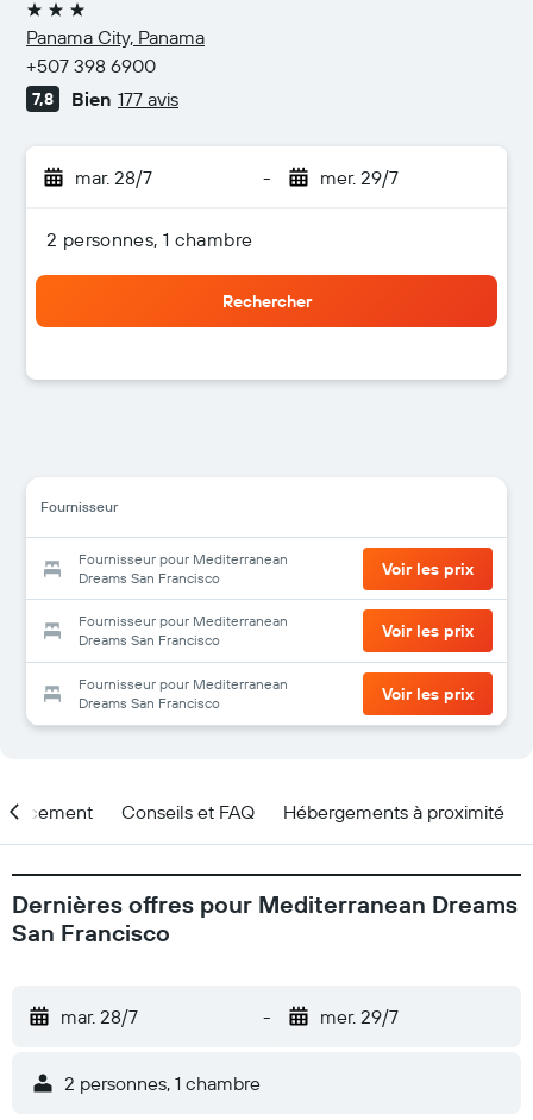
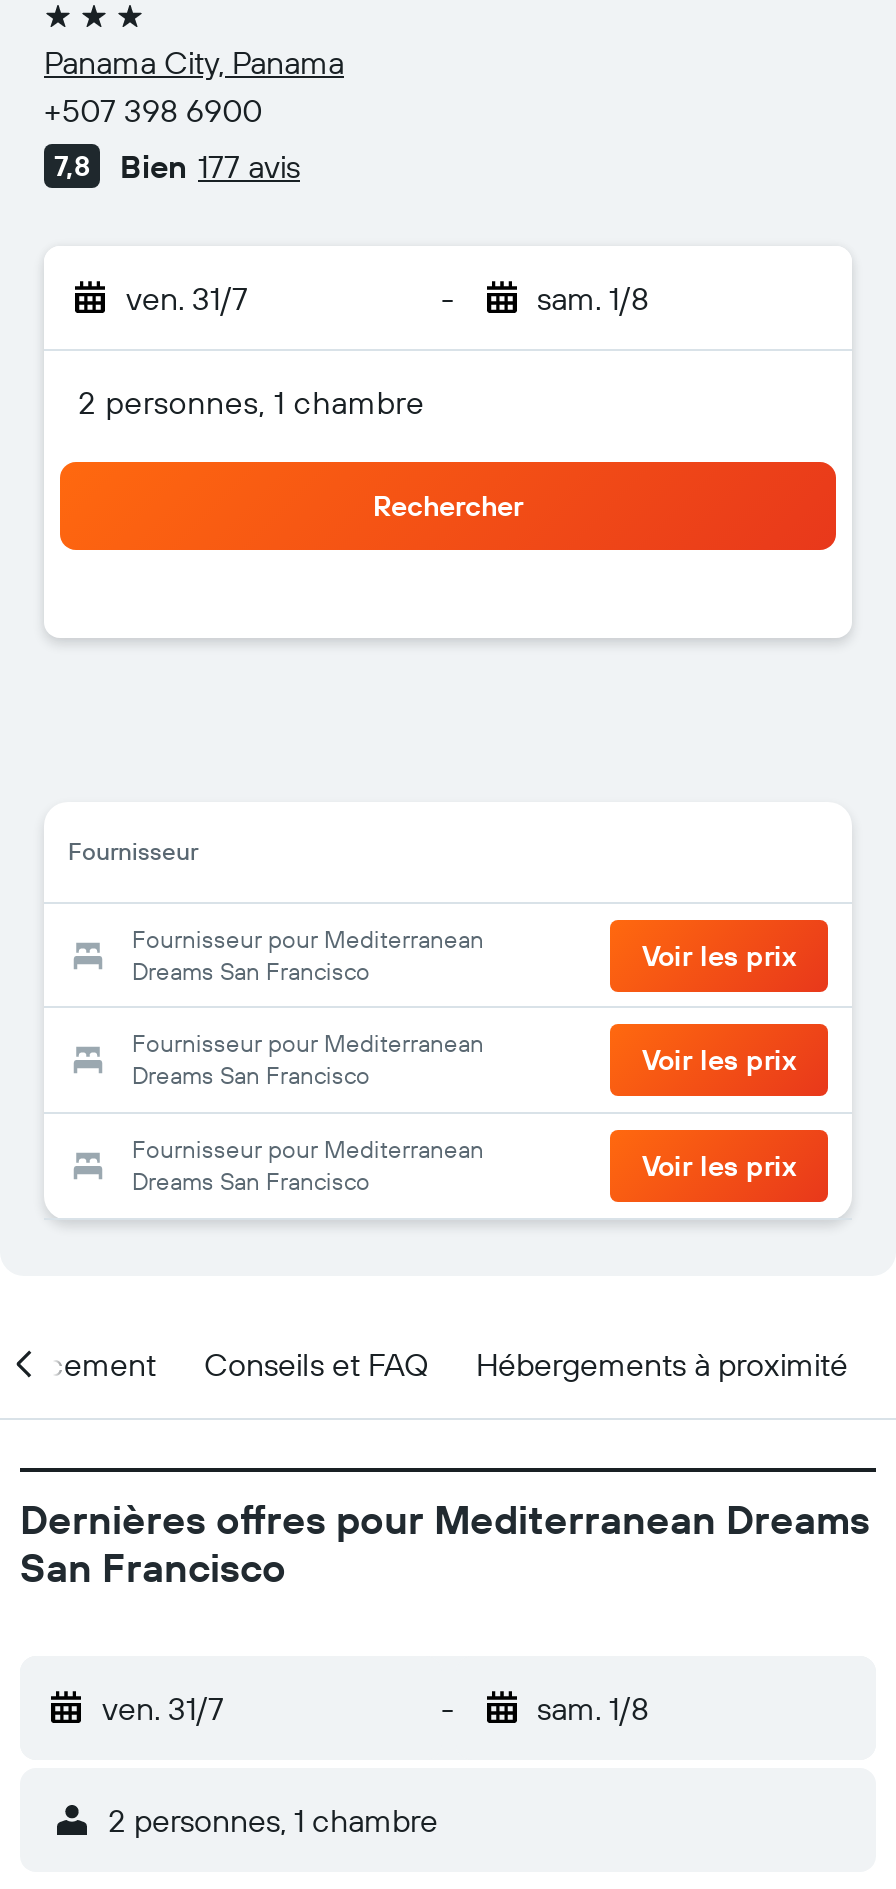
- mar. 28/7
+ ven. 31/7

- mer. 29/7
+ sam. 1/8

- mar. 28/7
+ ven. 31/7

- mer. 29/7
+ sam. 1/8
